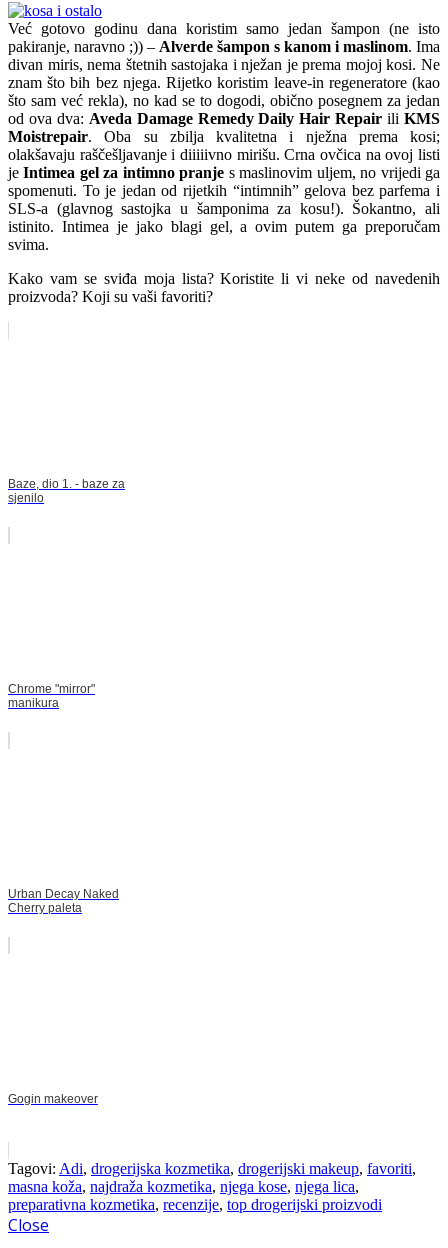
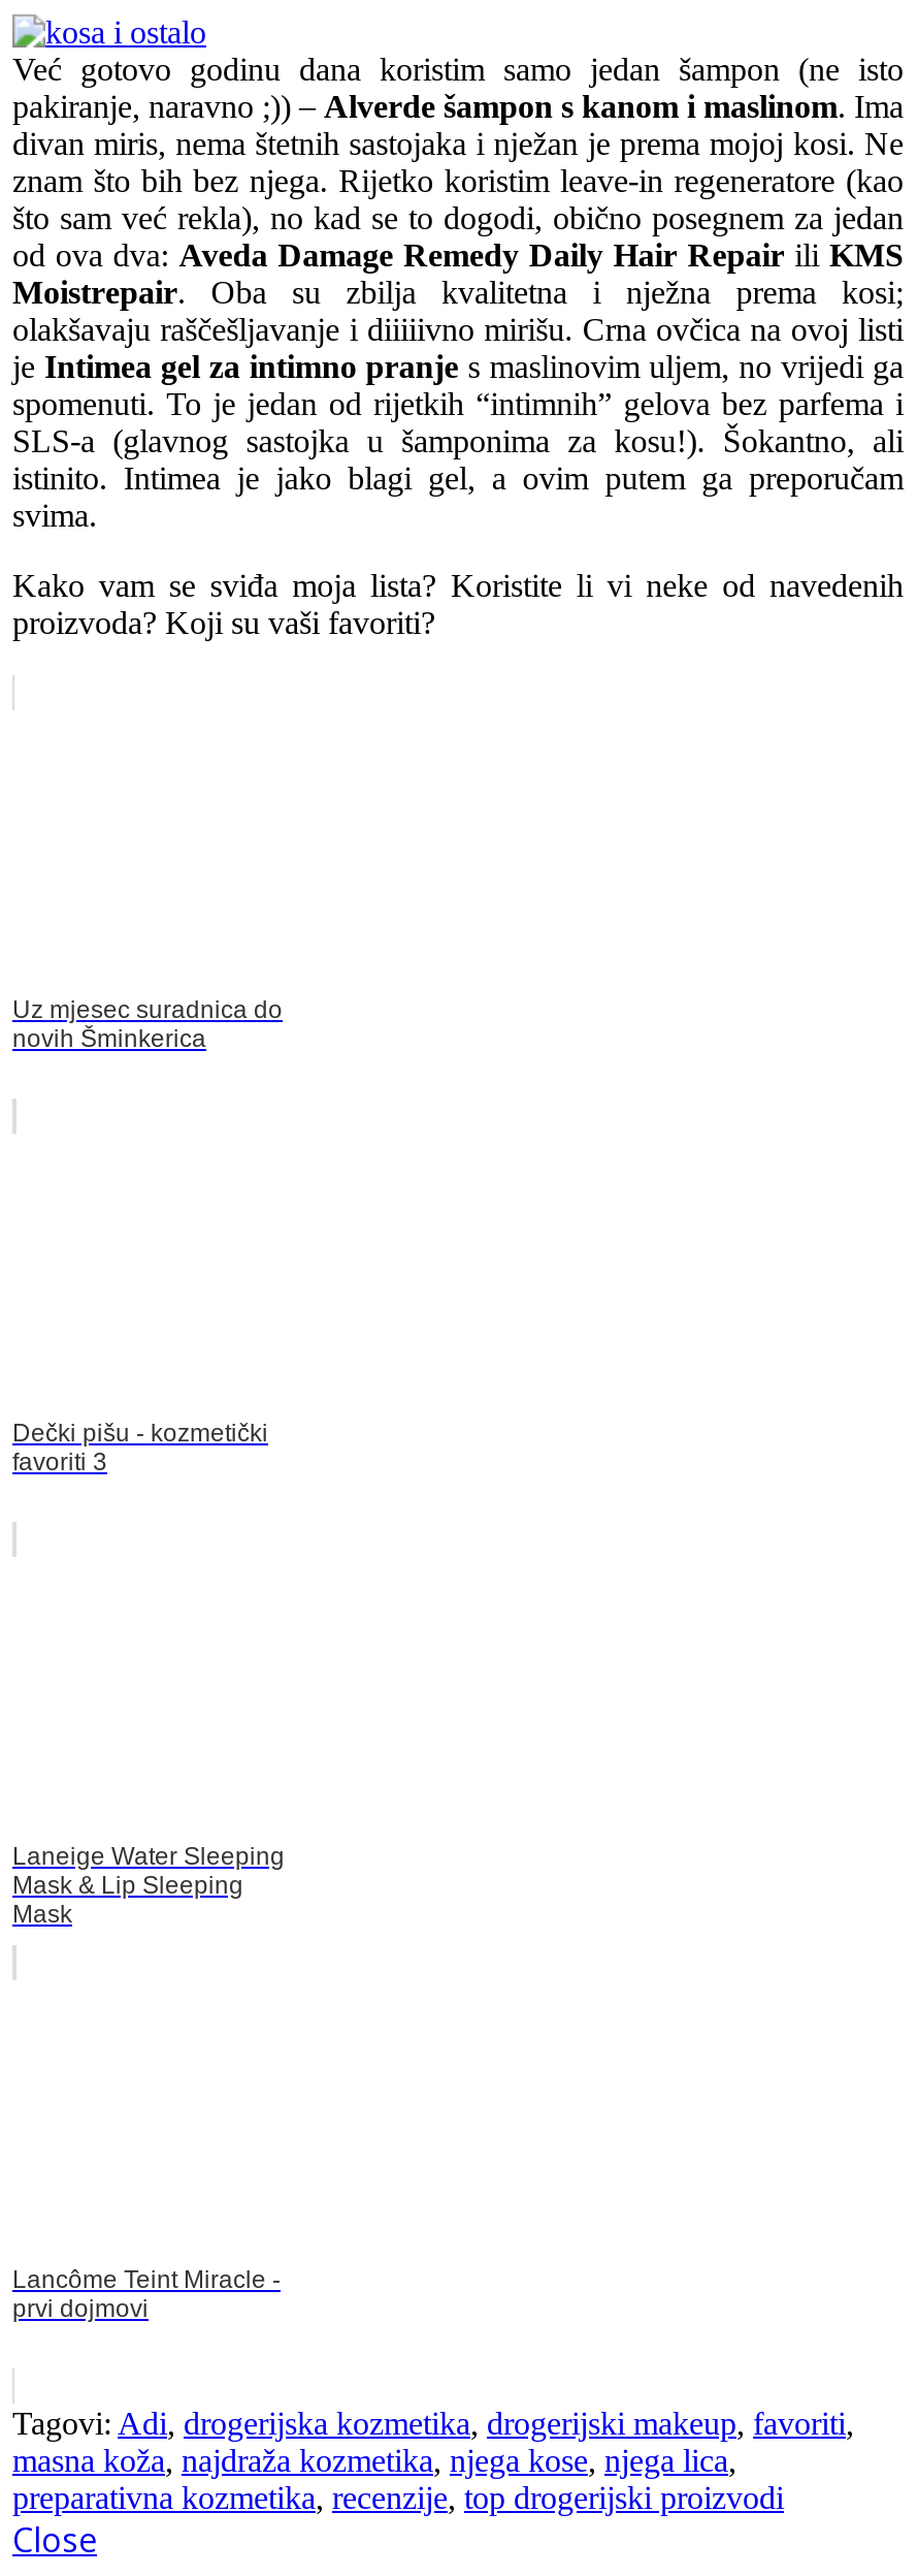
- Baze, dio 1. - baze za
- sjenilo
+ Uz mjesec suradnica do
+ novih Šminkerica

- Chrome "mirror"
- manikura
+ Dečki pišu - kozmetički
+ favoriti 3

- Urban Decay Naked
- Cherry paleta
+ Laneige Water Sleeping
+ Mask & Lip Sleeping
+ Mask

- Gogin makeover
+ Lancôme Teint Miracle -
+ prvi dojmovi
